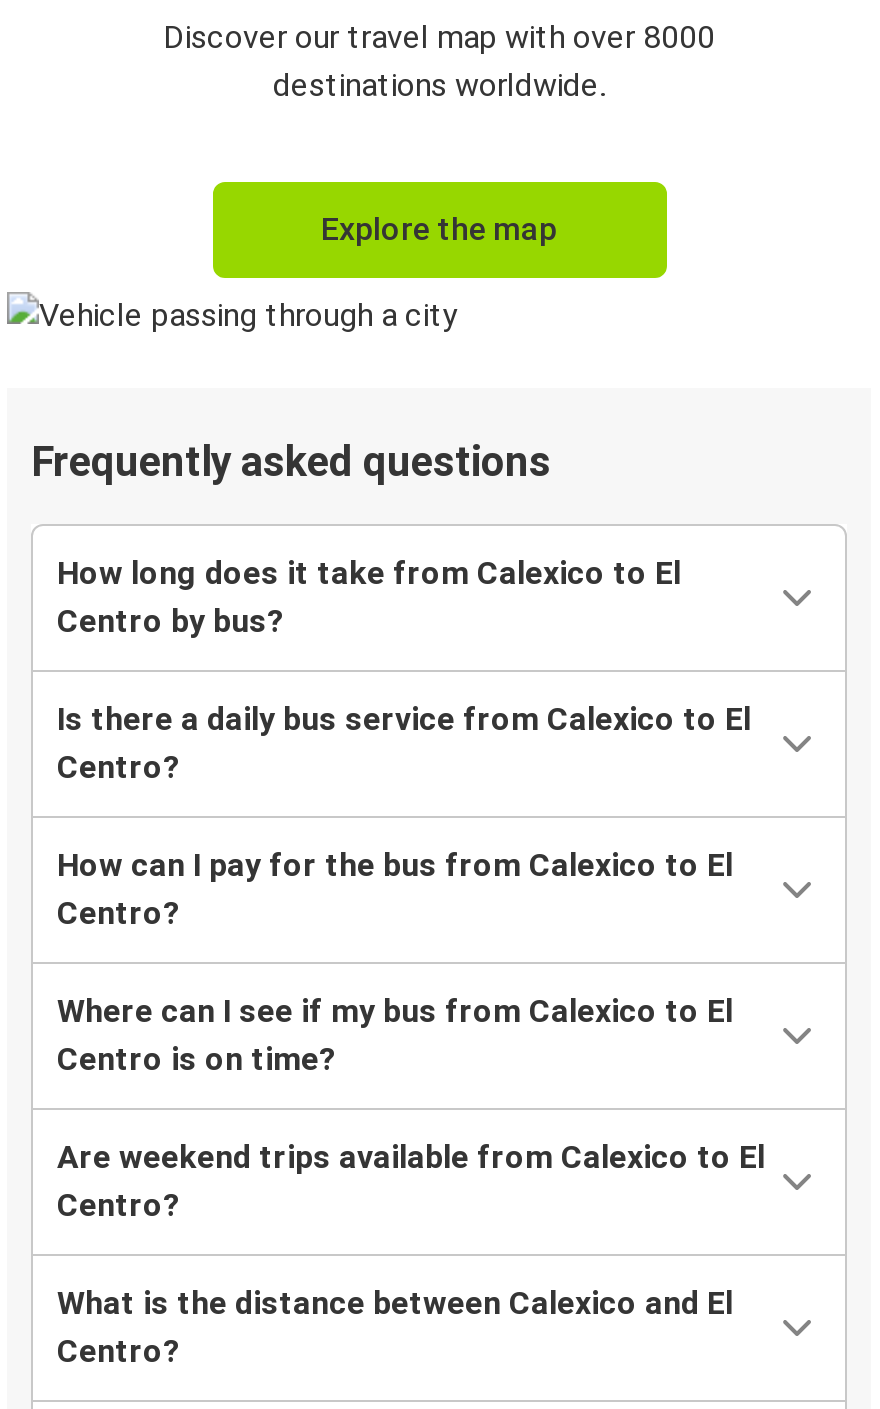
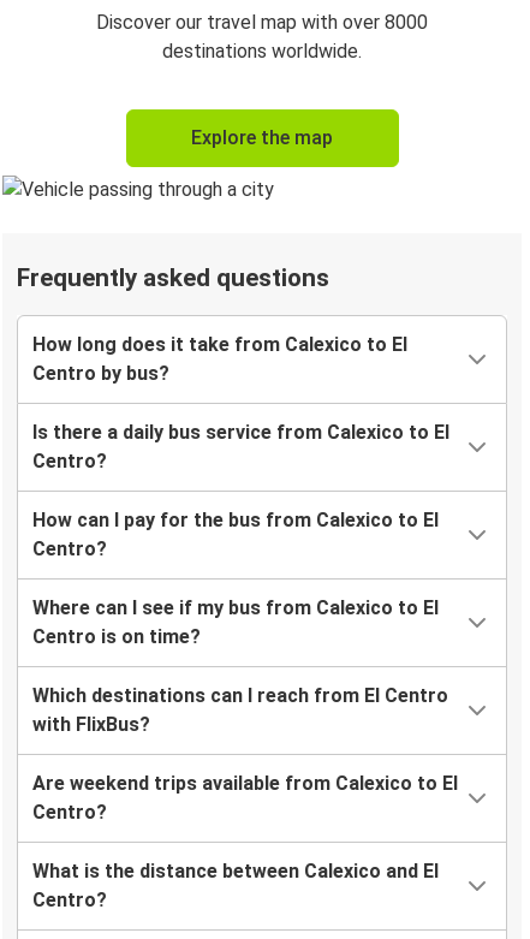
+ Which destinations can I reach from El Centro
+ with FlixBus?
